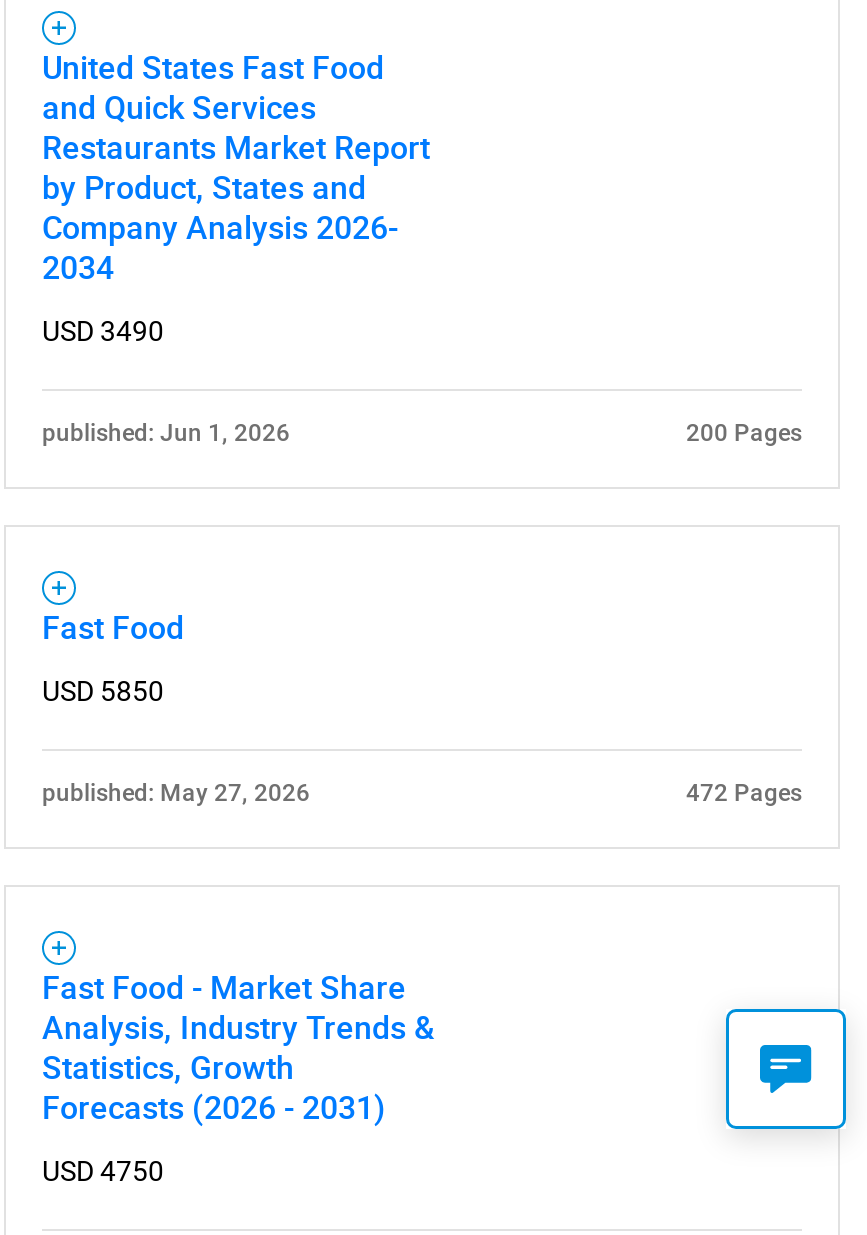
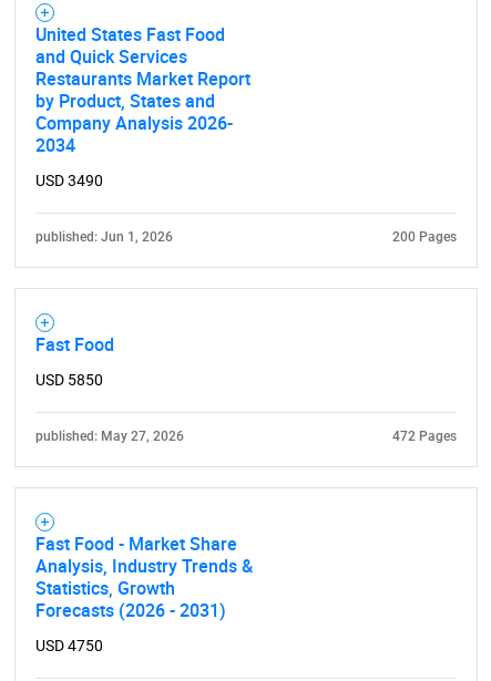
- [image]
